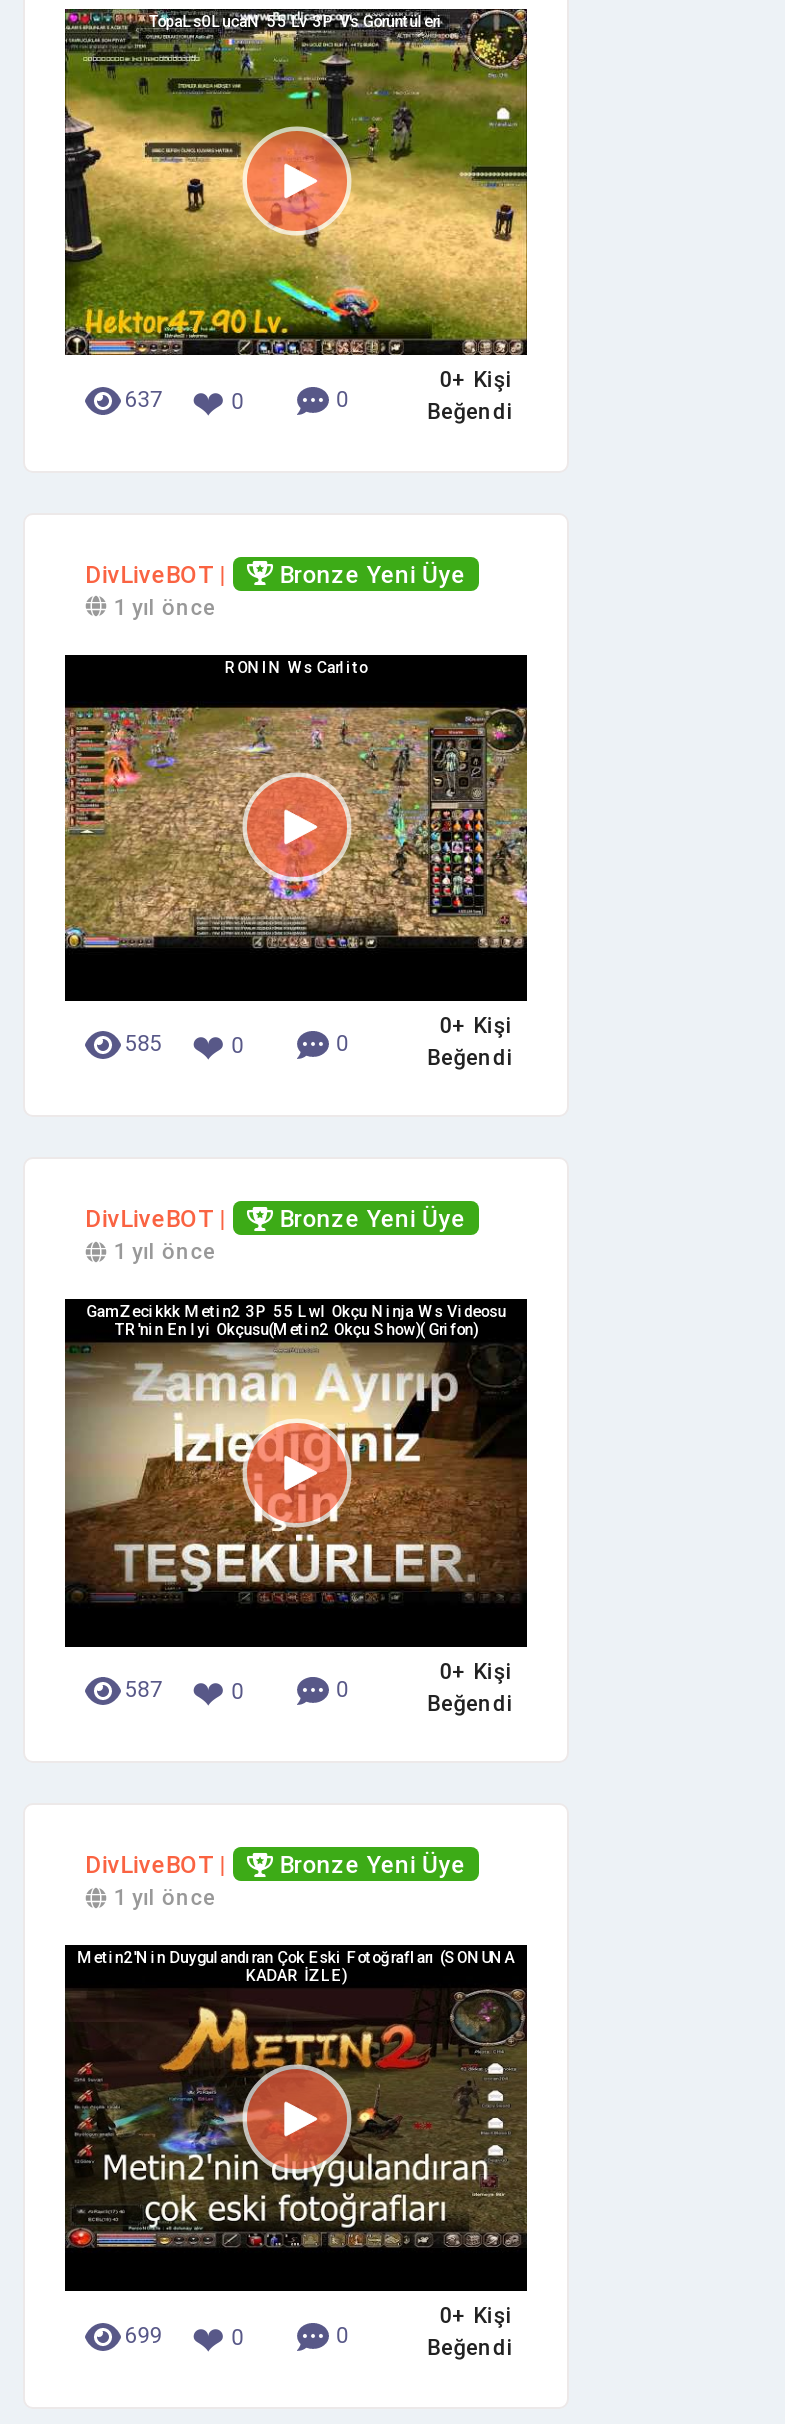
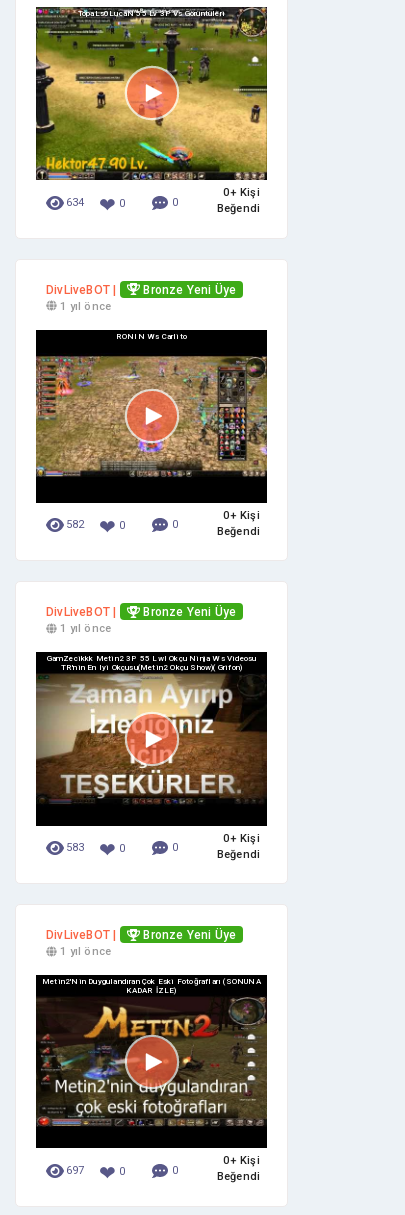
- 637
+ 634

- 585
+ 582

- 587
+ 583

- 699
+ 697
